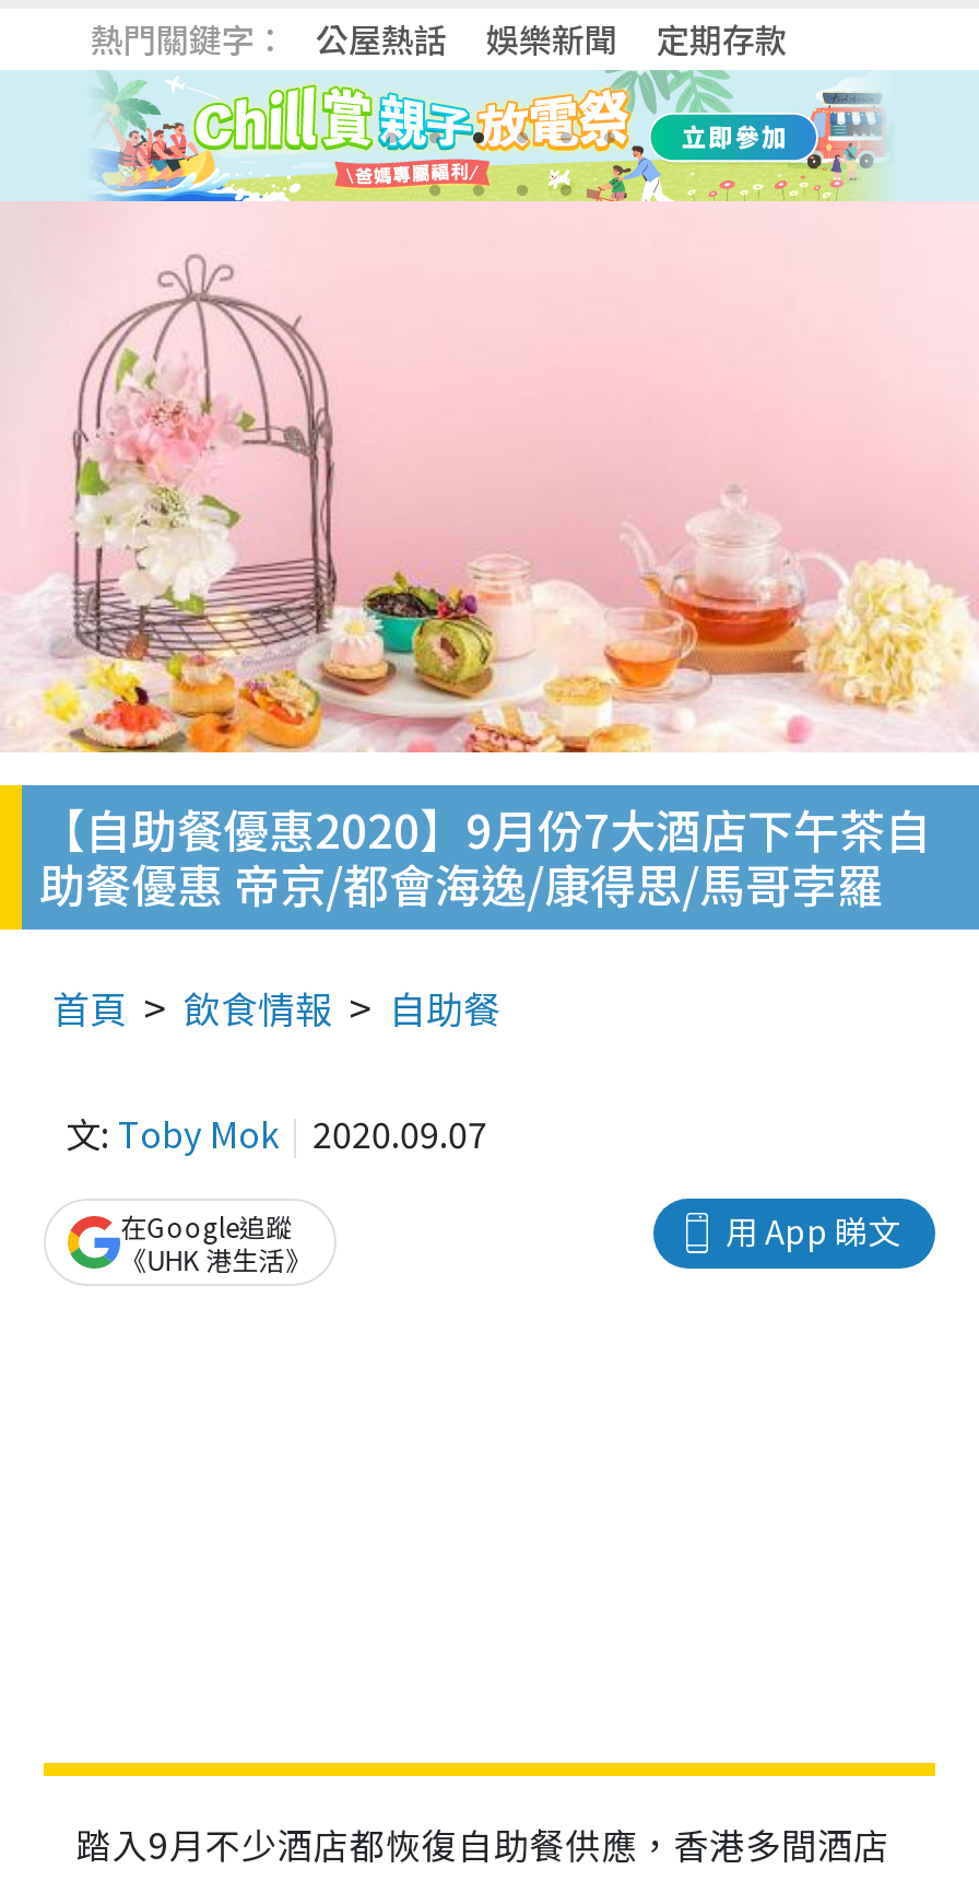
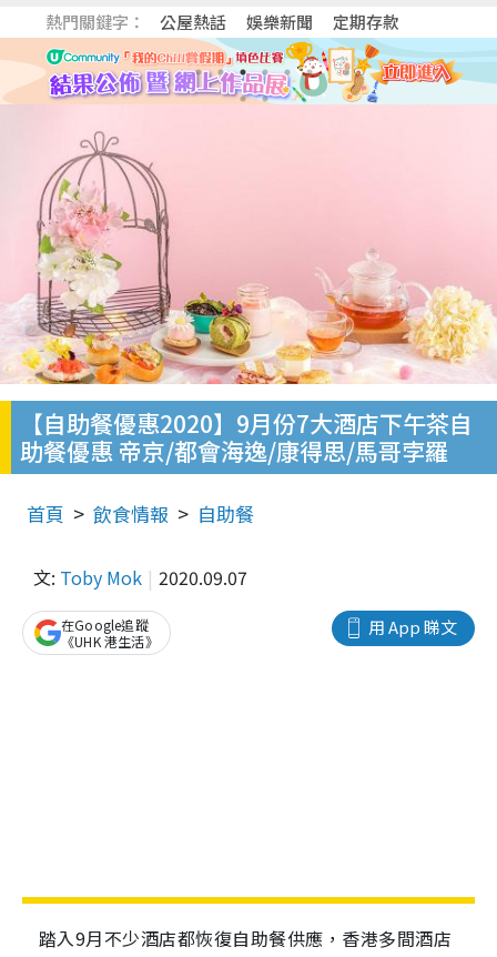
- [image]
+ [image]
